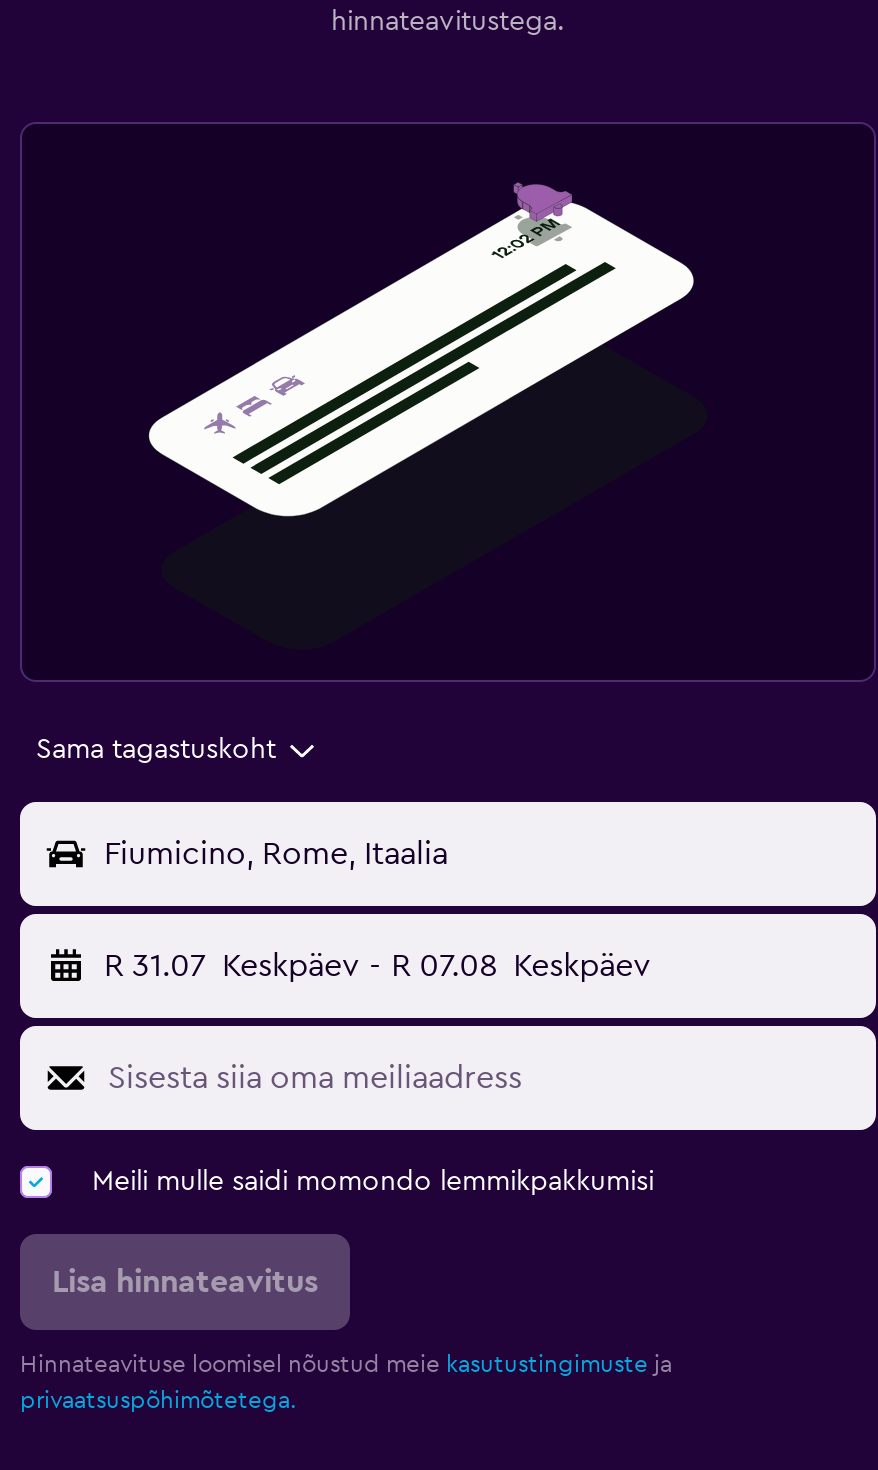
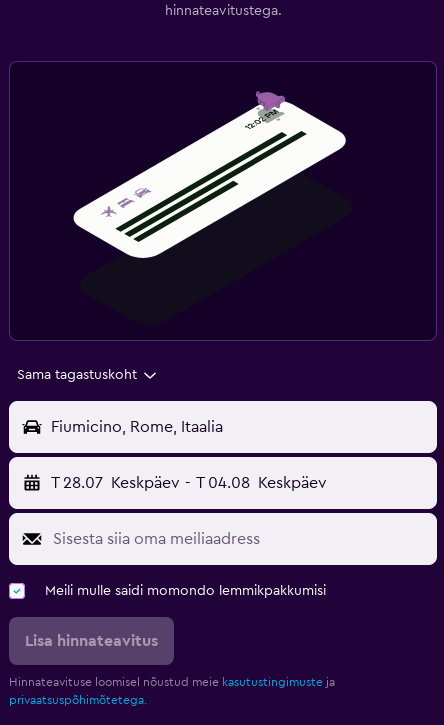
- R 31.07 Keskpäev - R 07.08 Keskpäev
+ T 28.07 Keskpäev - T 04.08 Keskpäev
